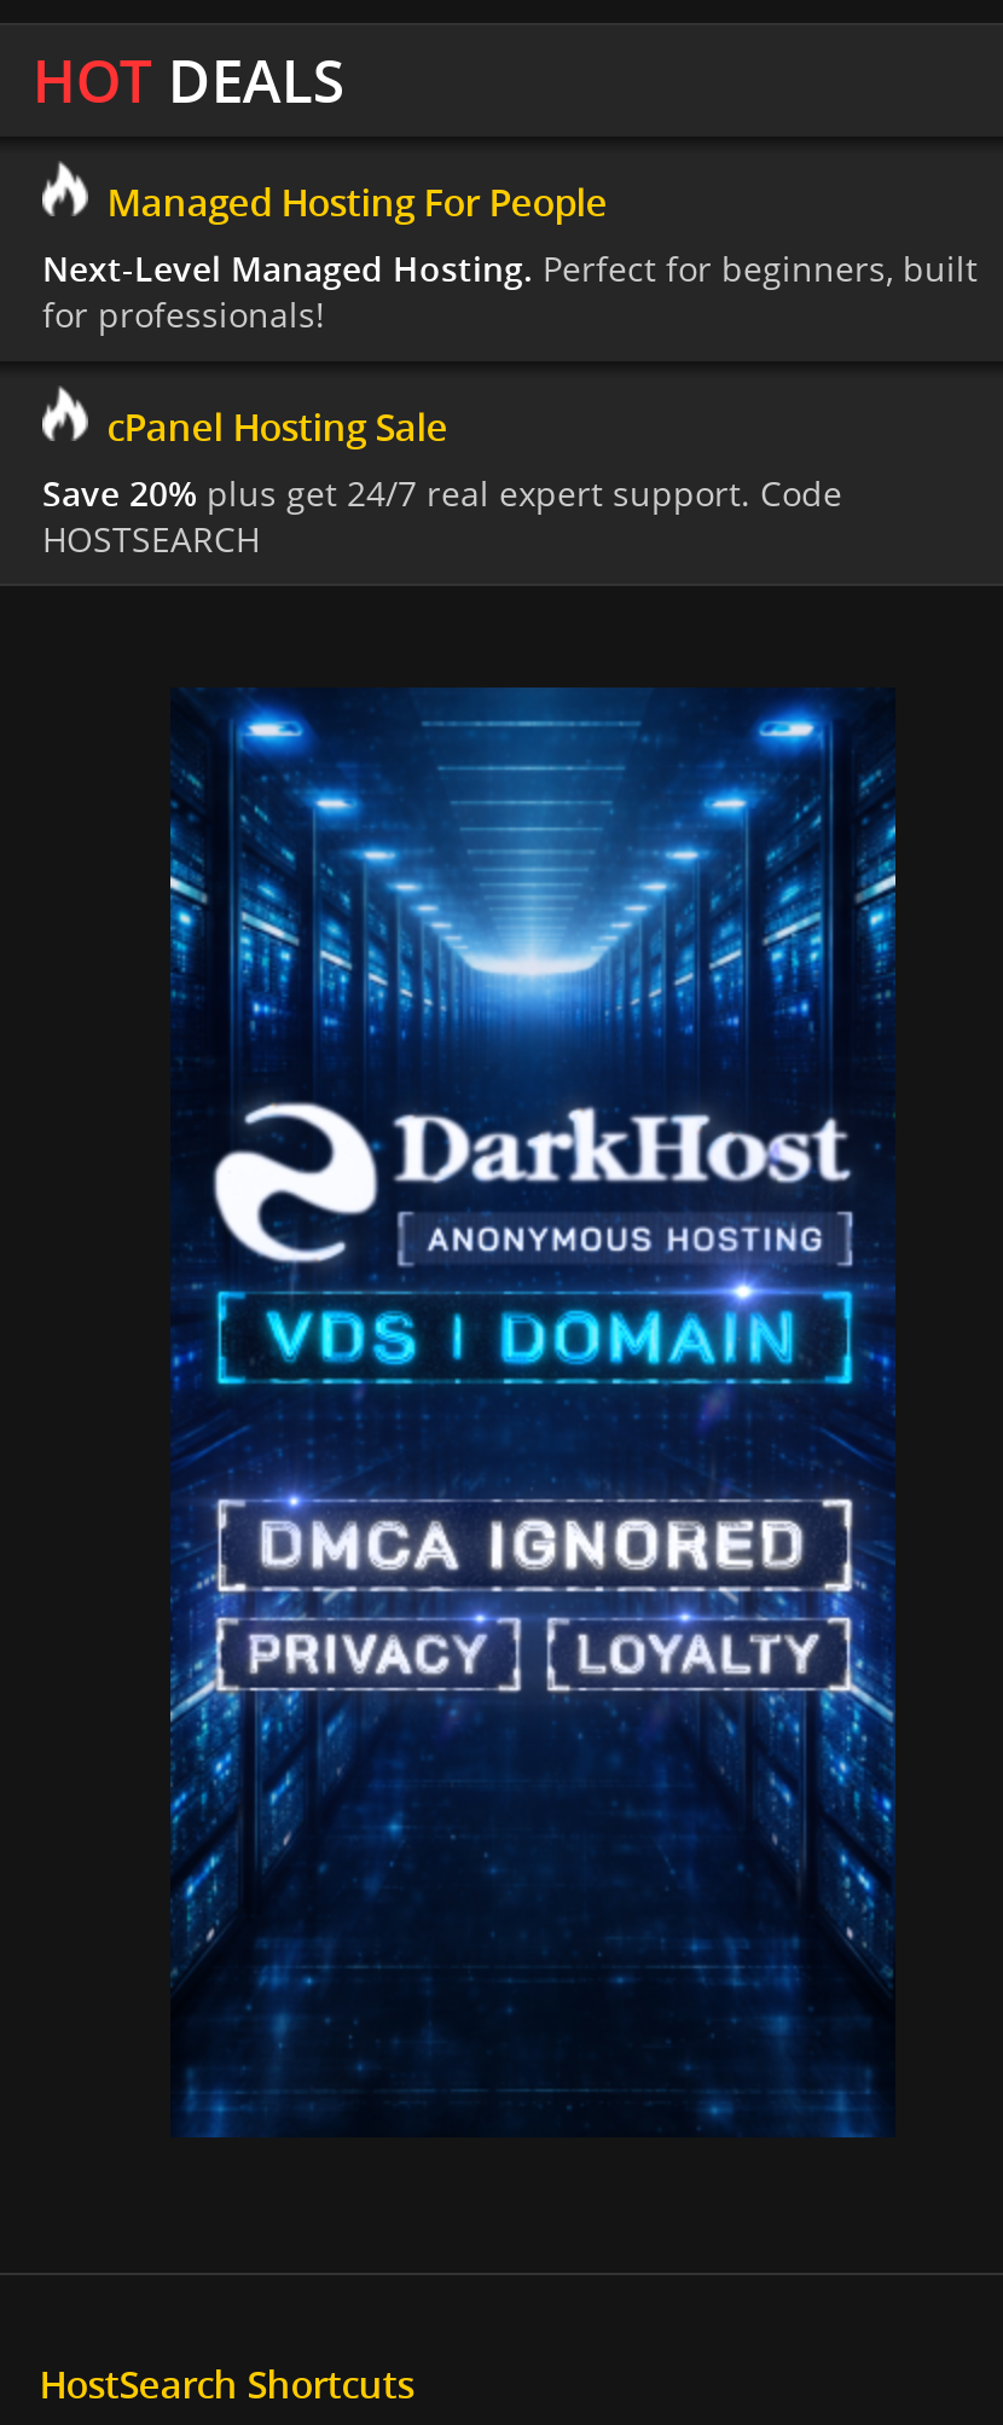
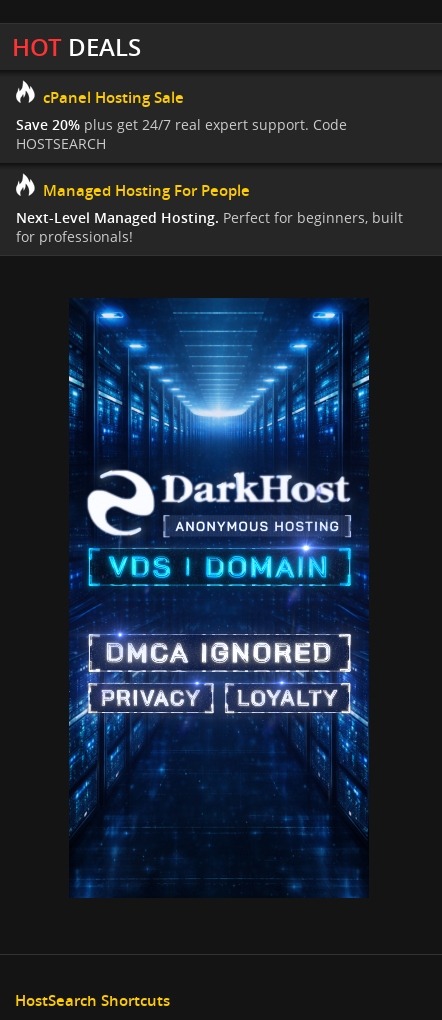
moved down: Managed Hosting For People | Next-Level Managed Hosting. Perfect for beginners, built | for professionals!

moved up: cPanel Hosting Sale | Save 20% plus get 24/7 real expert support. Code | HOSTSEARCH
